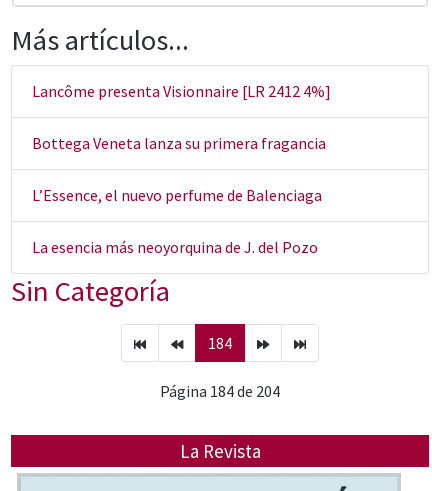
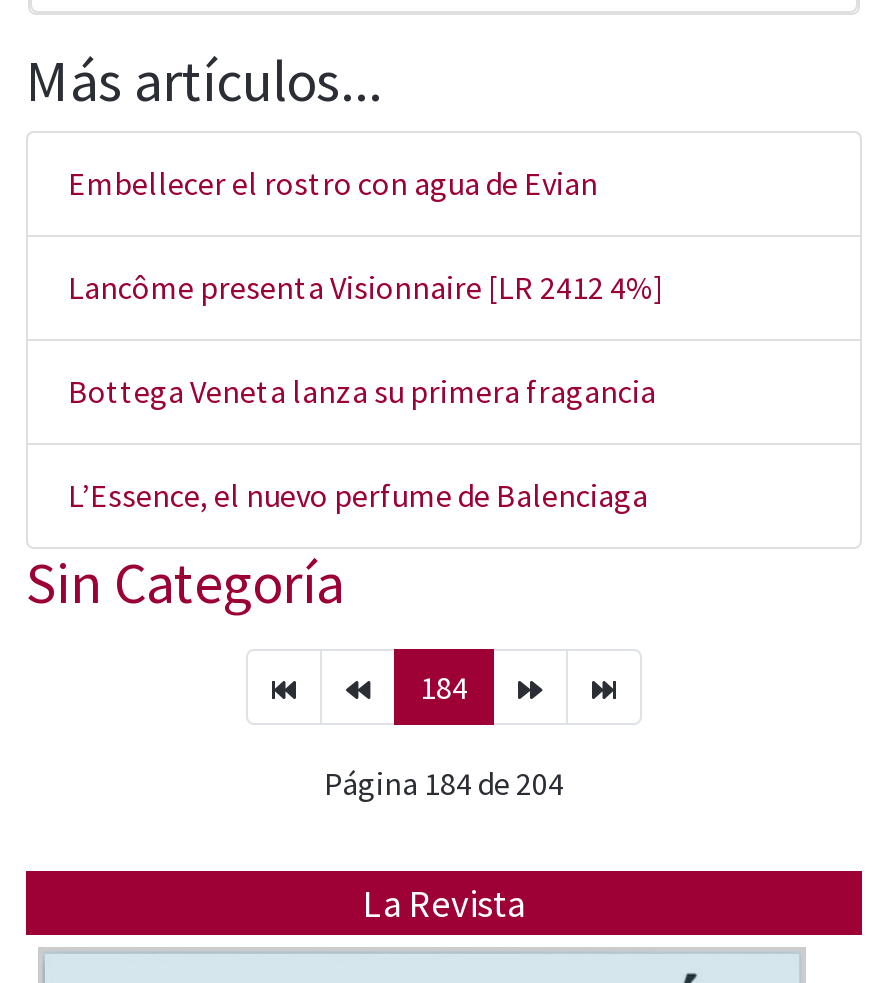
+ Embellecer el rostro con agua de Evian

moved down: Lancôme presenta Visionnaire [LR 2412 4%] | Bottega Veneta lanza su primera fragancia | L’Essence, el nuevo perfume de Balenciaga

- La esencia más neoyorquina de J. del Pozo
